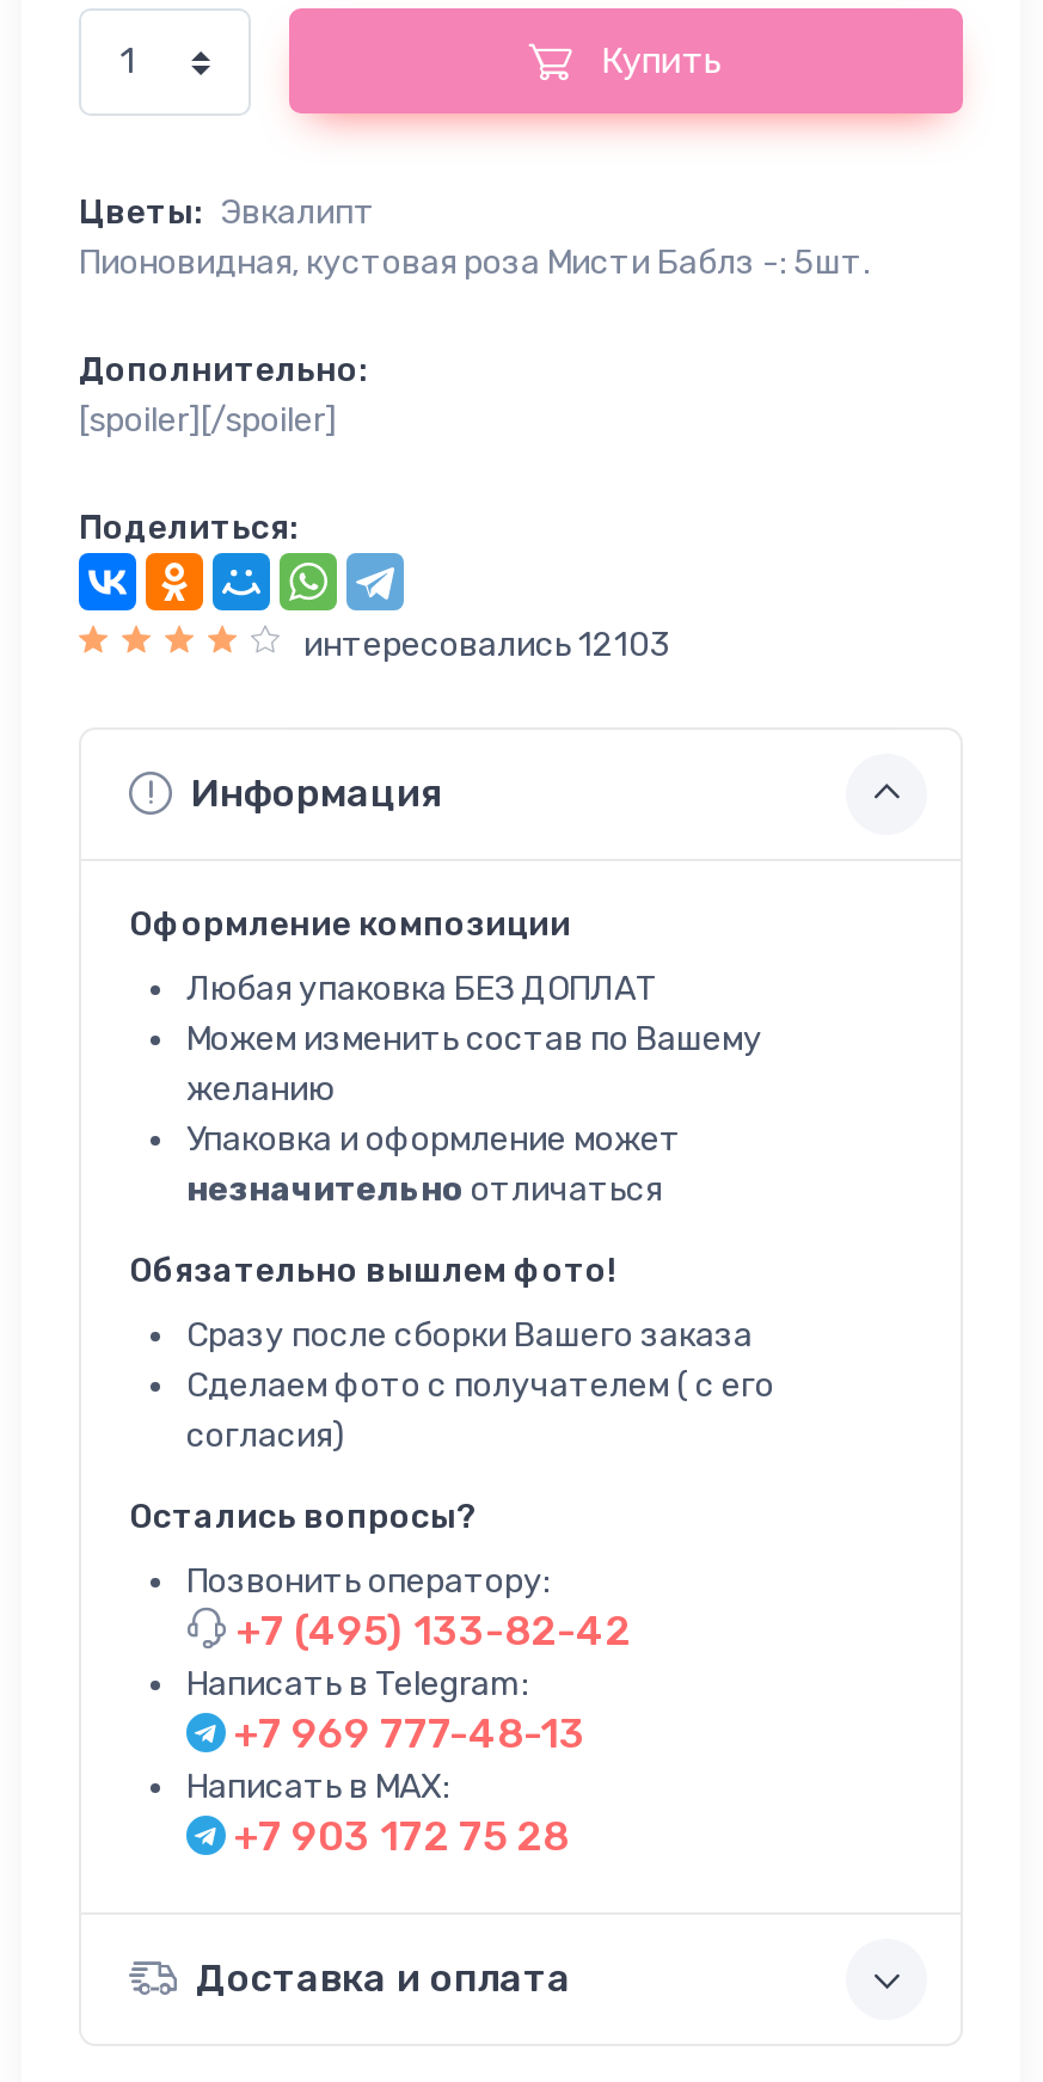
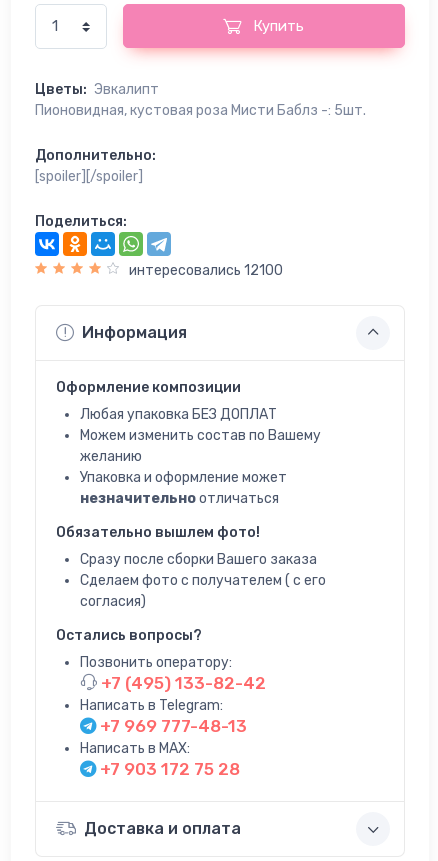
- интересовались 12103
+ интересовались 12100
